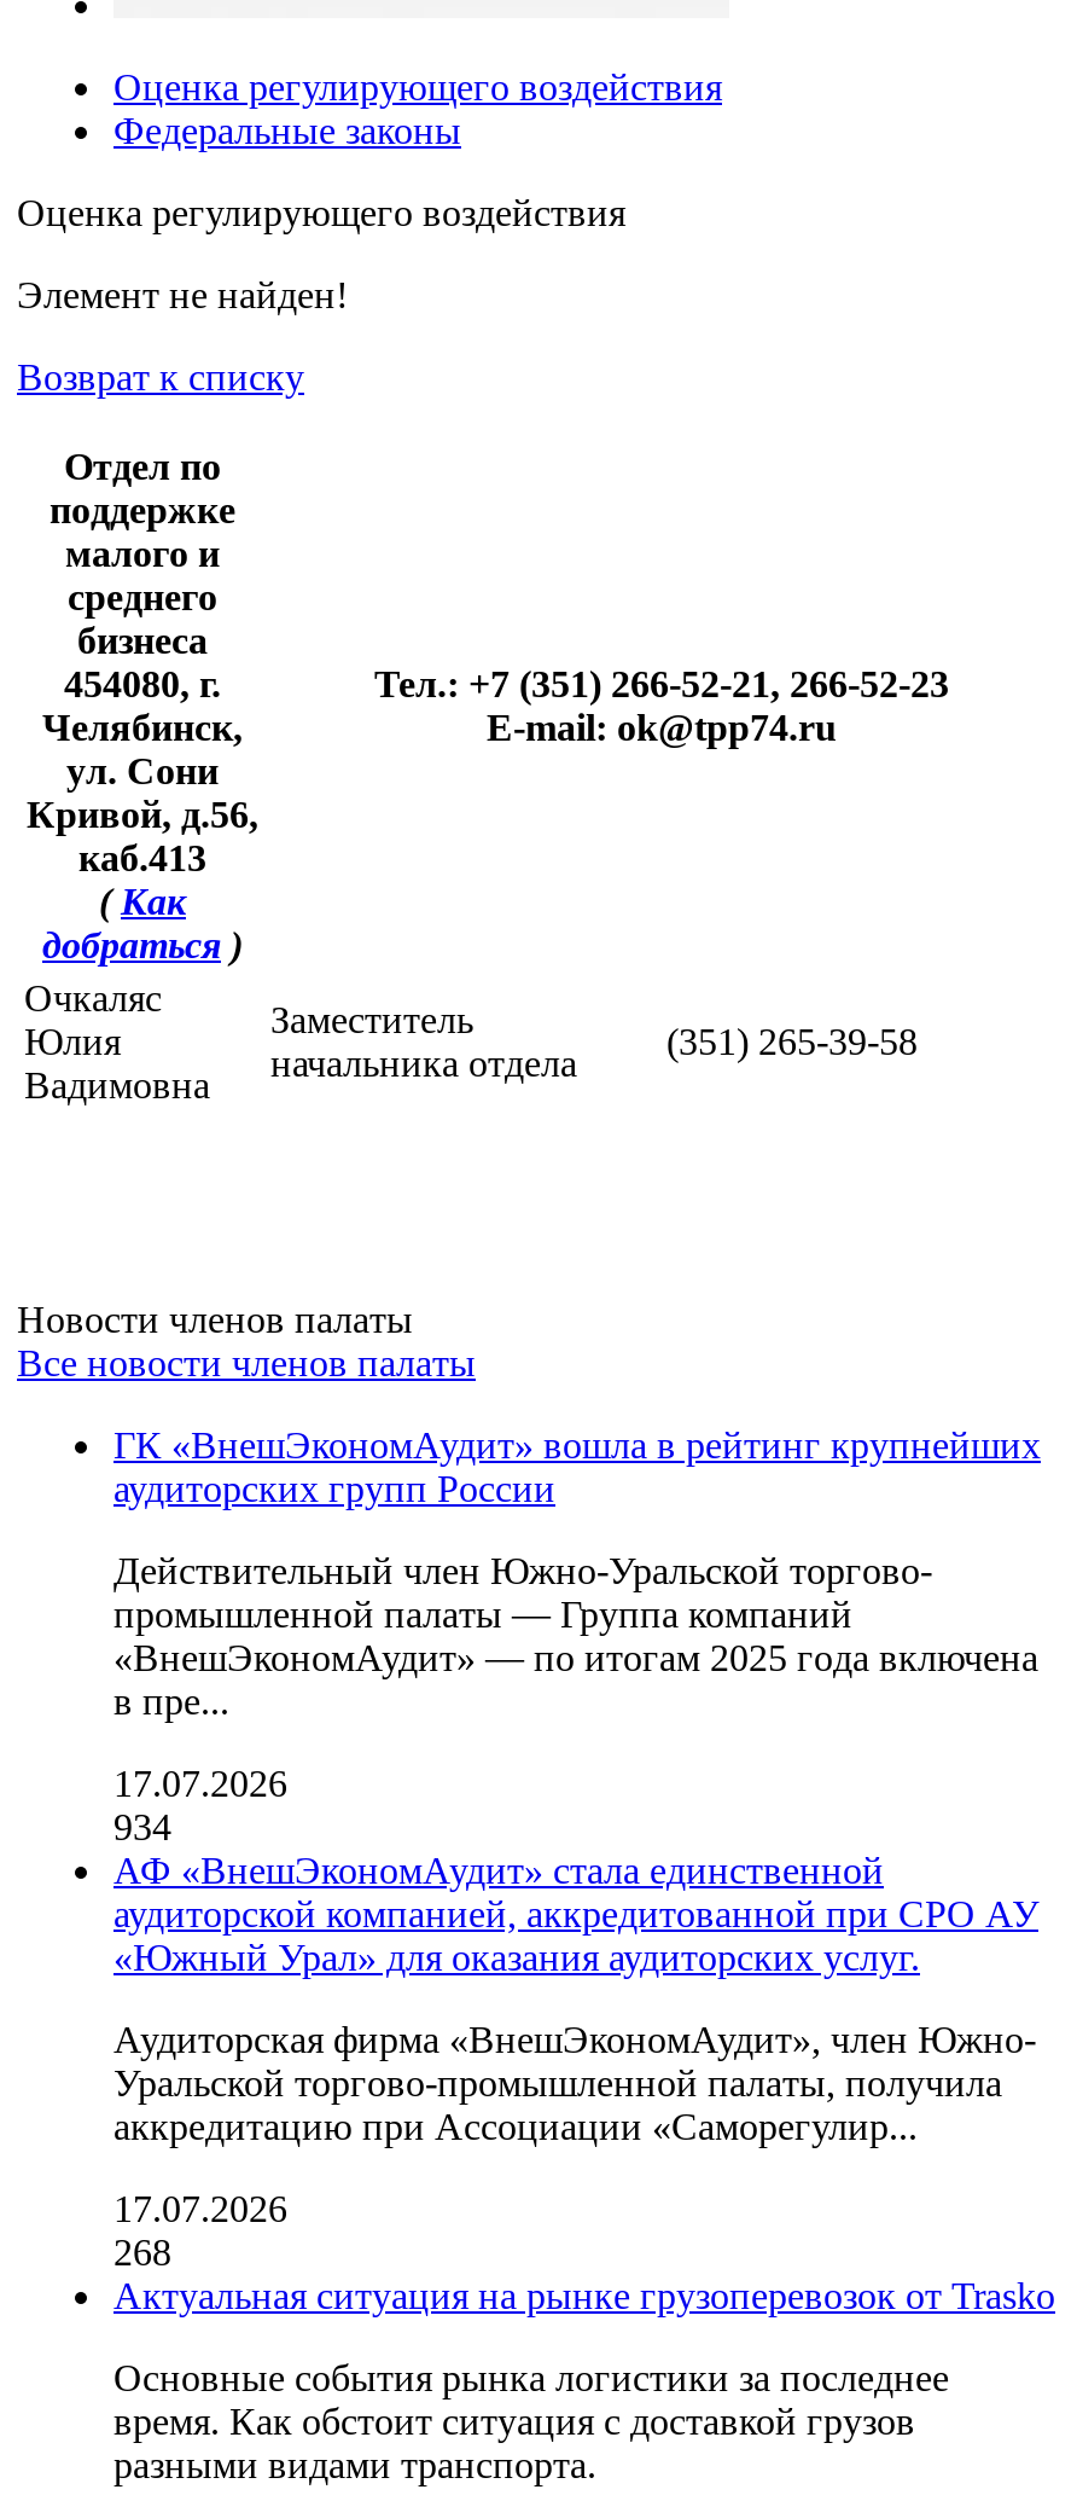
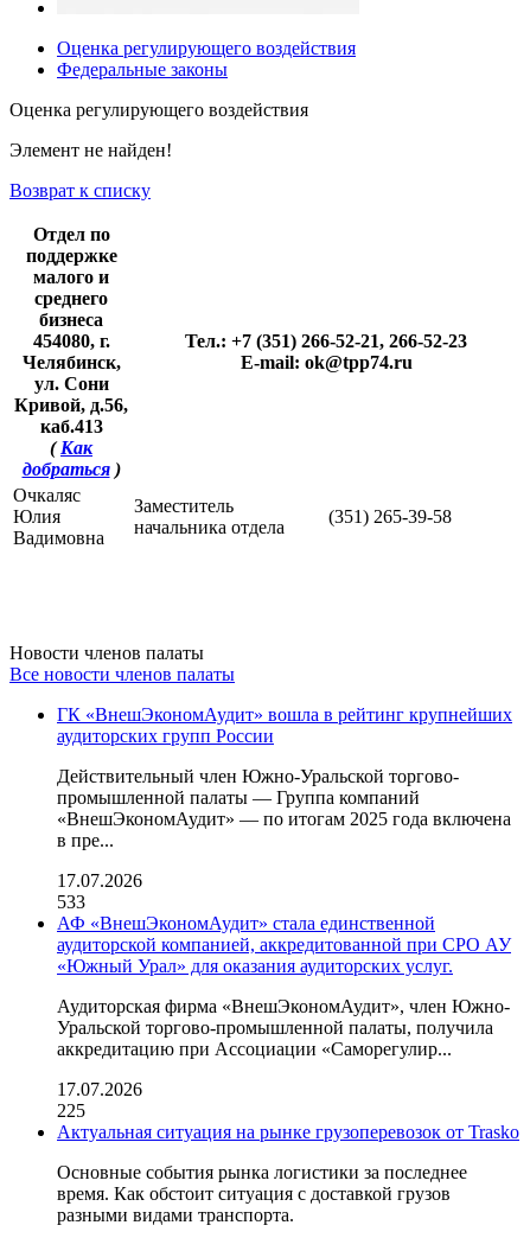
- 934
+ 533

- 268
+ 225
